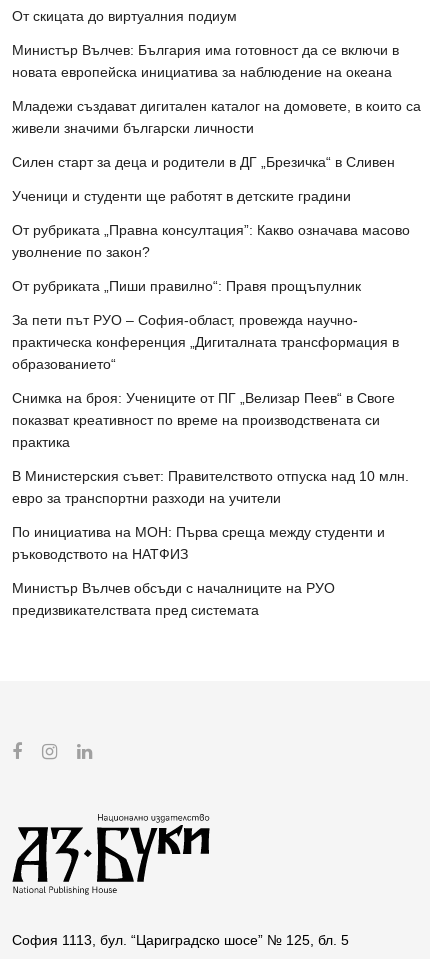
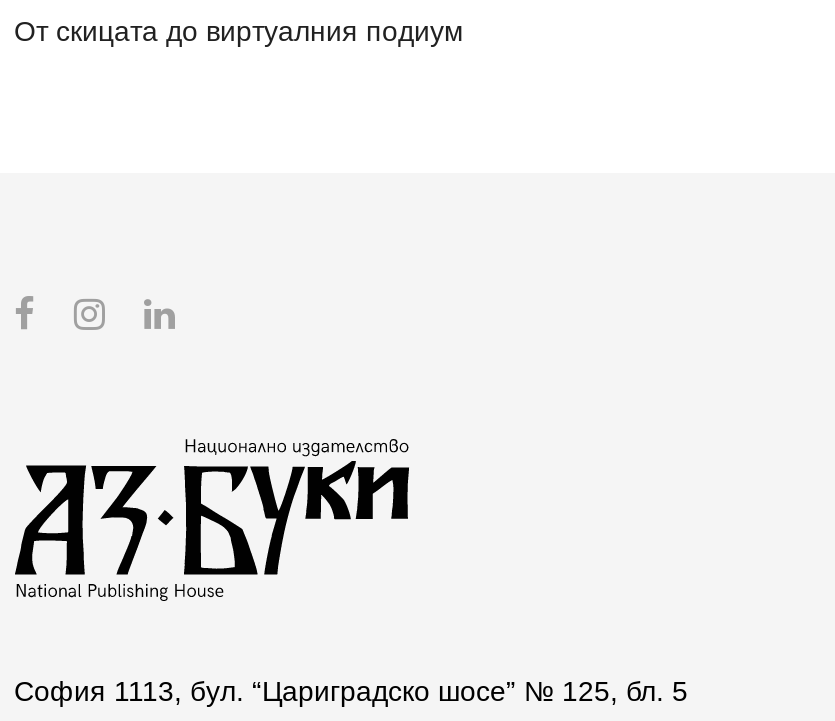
- Министър Вълчев: България има готовност да се включи в
- новата европейска инициатива за наблюдение на океана
- Младежи създават дигитален каталог на домовете, в които са
- живели значими български личности
- Силен старт за деца и родители в ДГ „Брезичка“ в Сливен
- Ученици и студенти ще работят в детските градини
- От рубриката „Правна консултация”: Какво означава масово
- уволнение по закон?
- От рубриката „Пиши правилно“: Правя прощъпулник
- За пети път РУО – София-област, провежда научно-
- практическа конференция „Дигиталната трансформация в
- образованието“
- Снимка на броя: Учениците от ПГ „Велизар Пеев“ в Своге
- показват креативност по време на производствената си
- практика
- В Министерския съвет: Правителството отпуска над 10 млн.
- евро за транспортни разходи на учители
- По инициатива на МОН: Първа среща между студенти и
- ръководството на НАТФИЗ
- Министър Вълчев обсъди с началниците на РУО
- предизвикателствата пред системата
